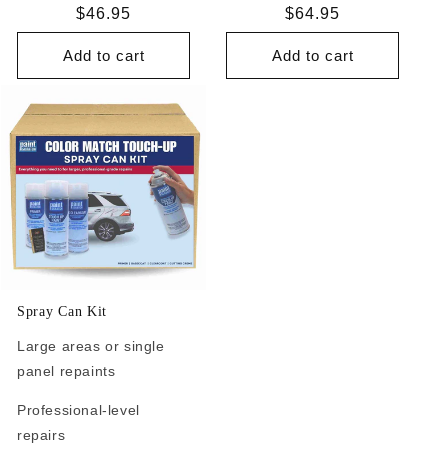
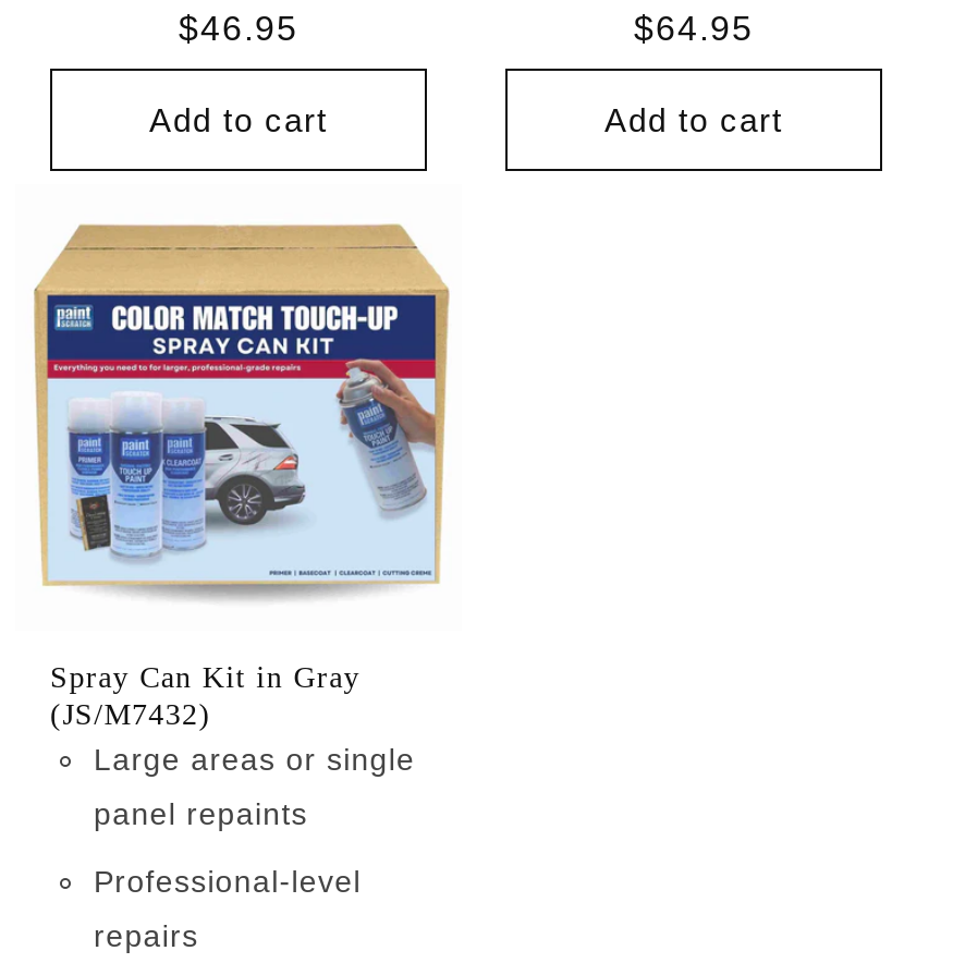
- Spray Can Kit
+ Spray Can Kit in Gray
+ (JS/M7432)
